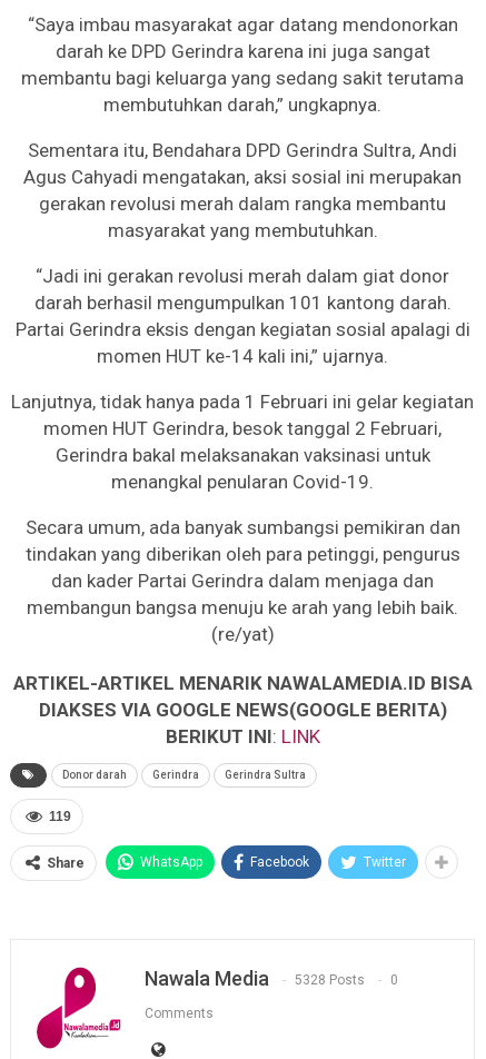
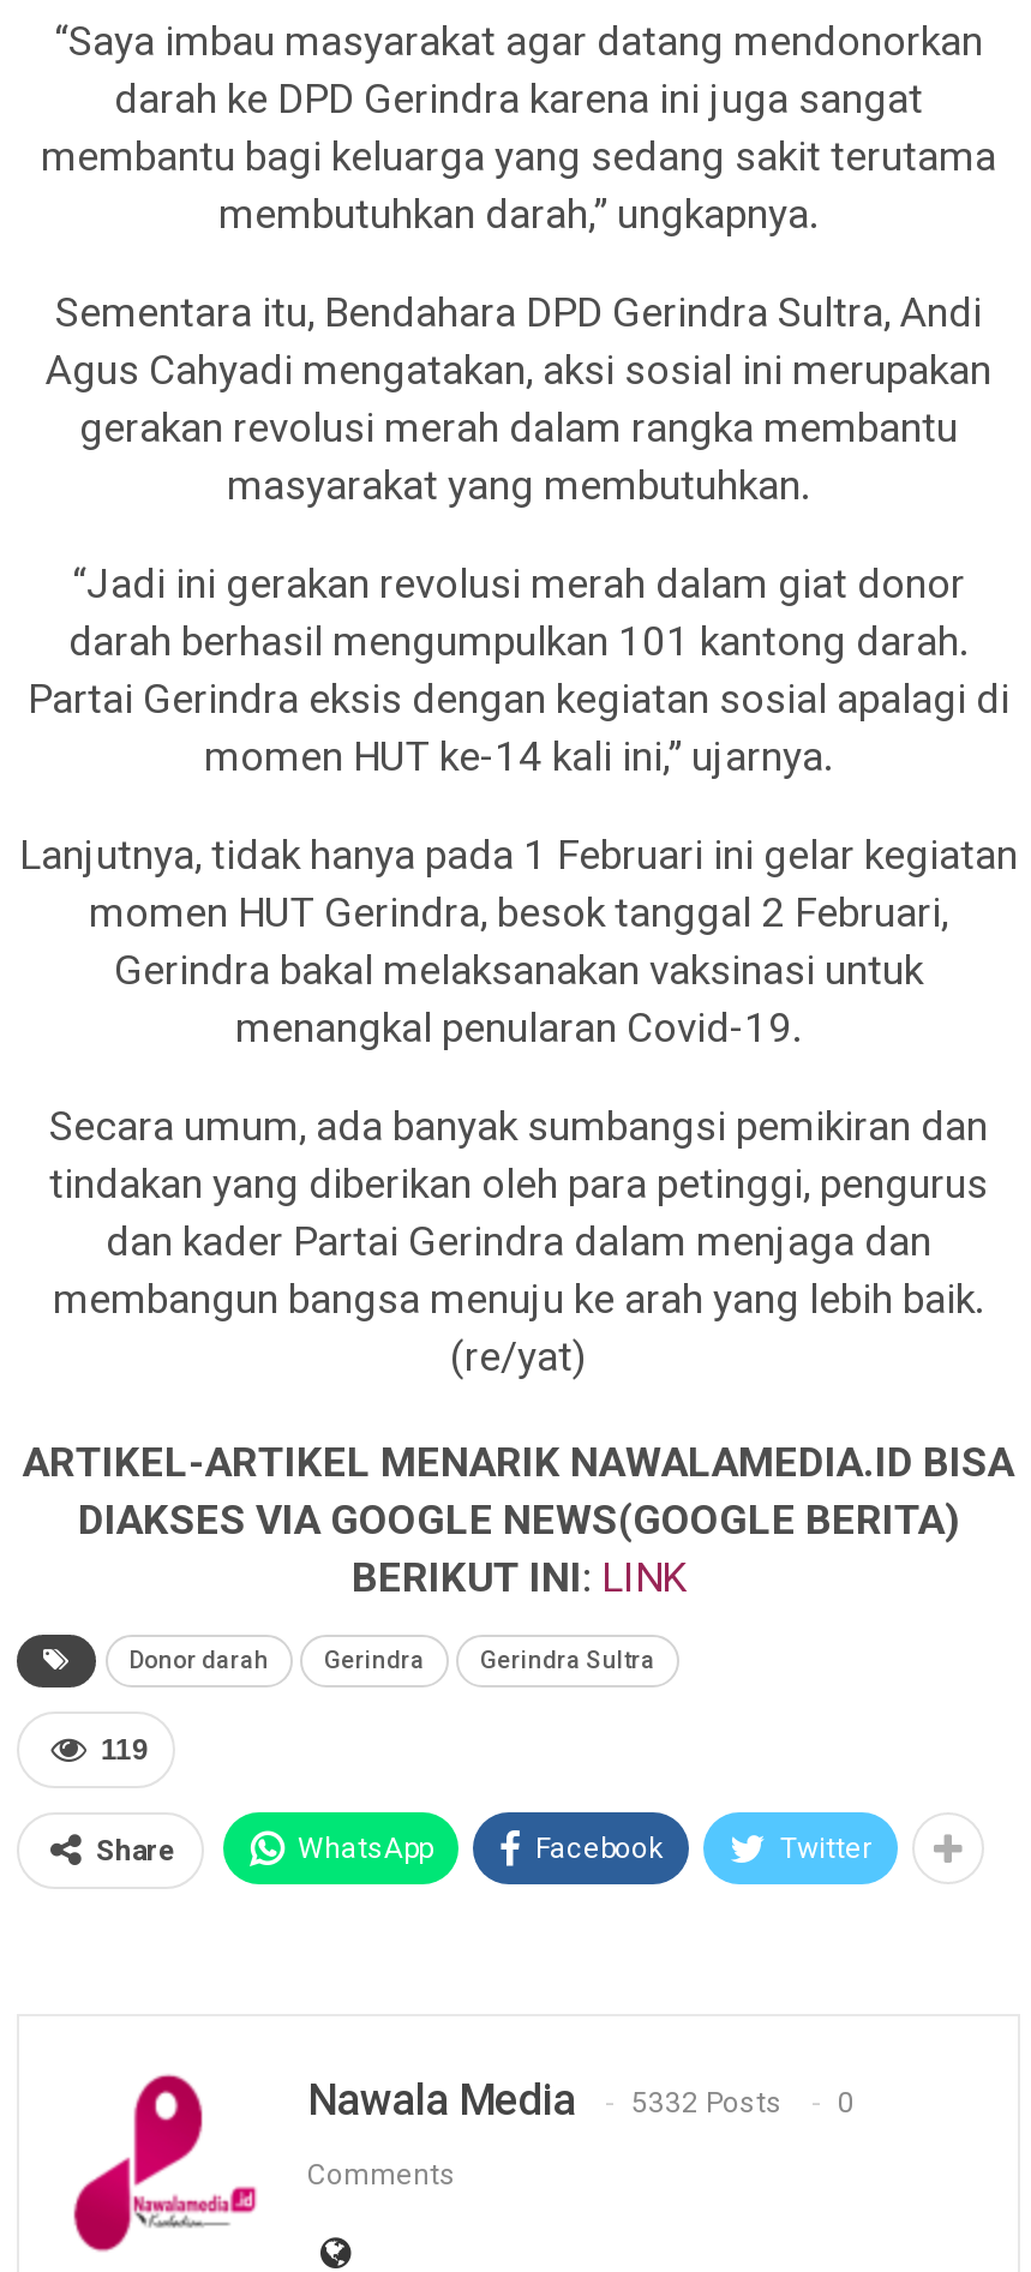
- Nawala Media 5328 Posts 0
+ Nawala Media 5332 Posts 0
